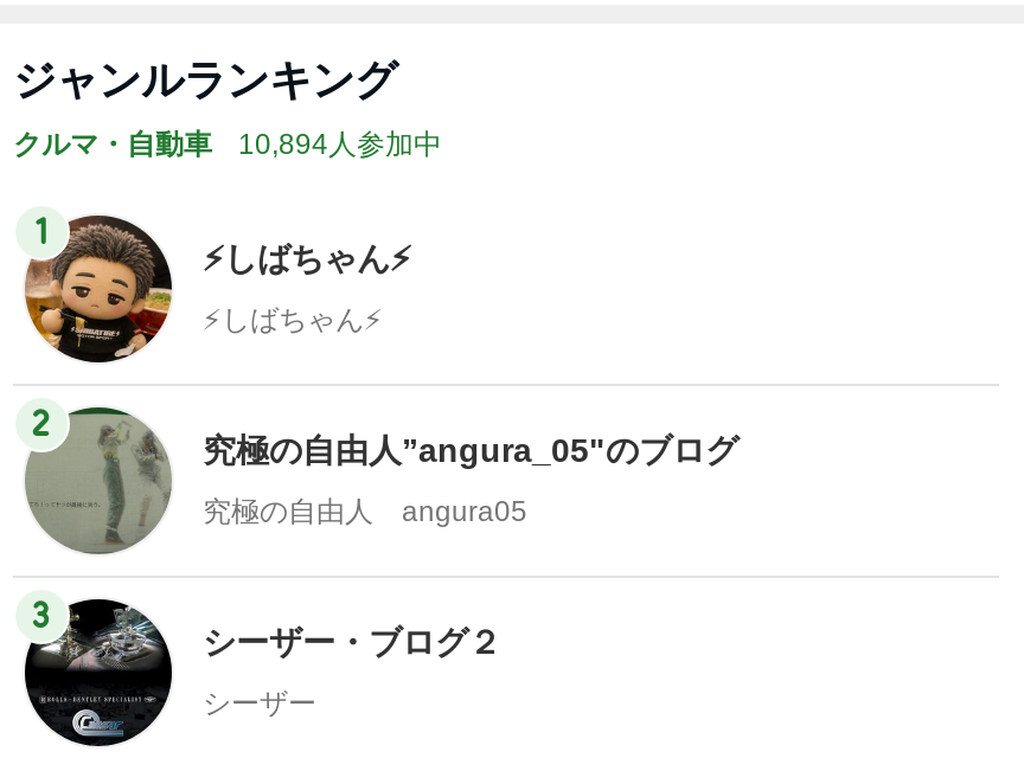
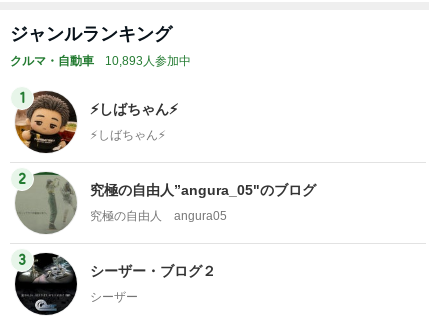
- クルマ・自動車 10,894人参加中
+ クルマ・自動車 10,893人参加中
